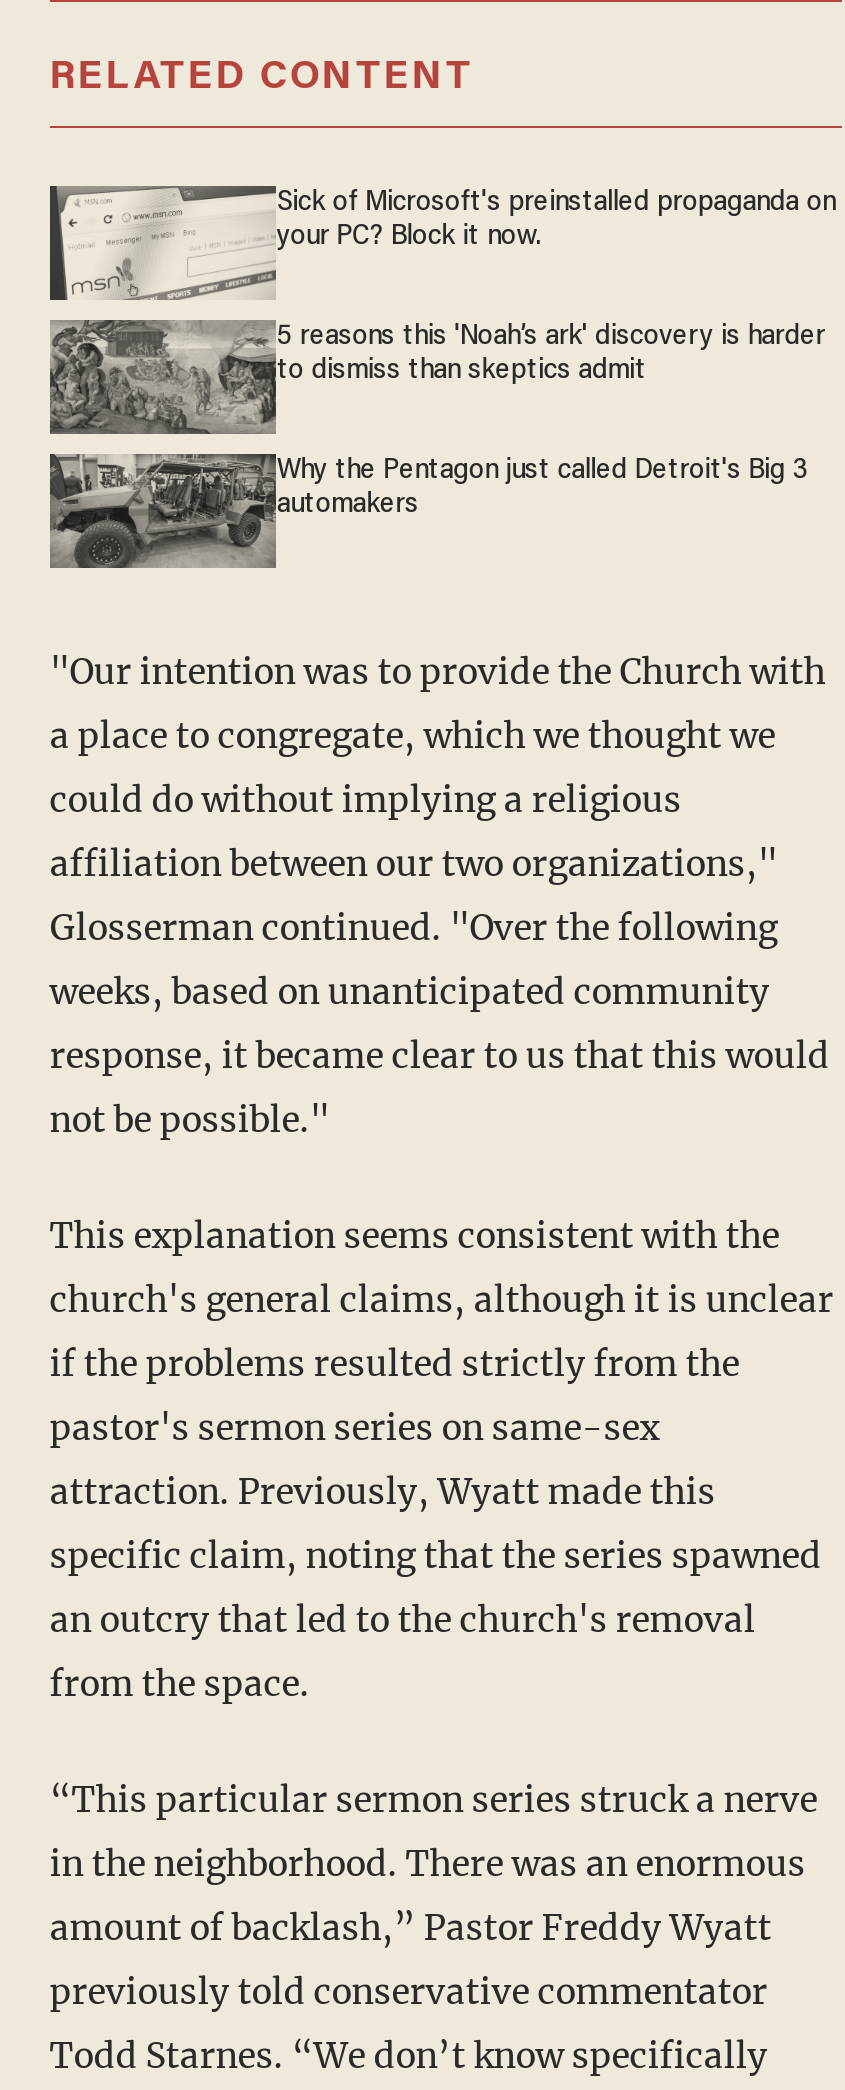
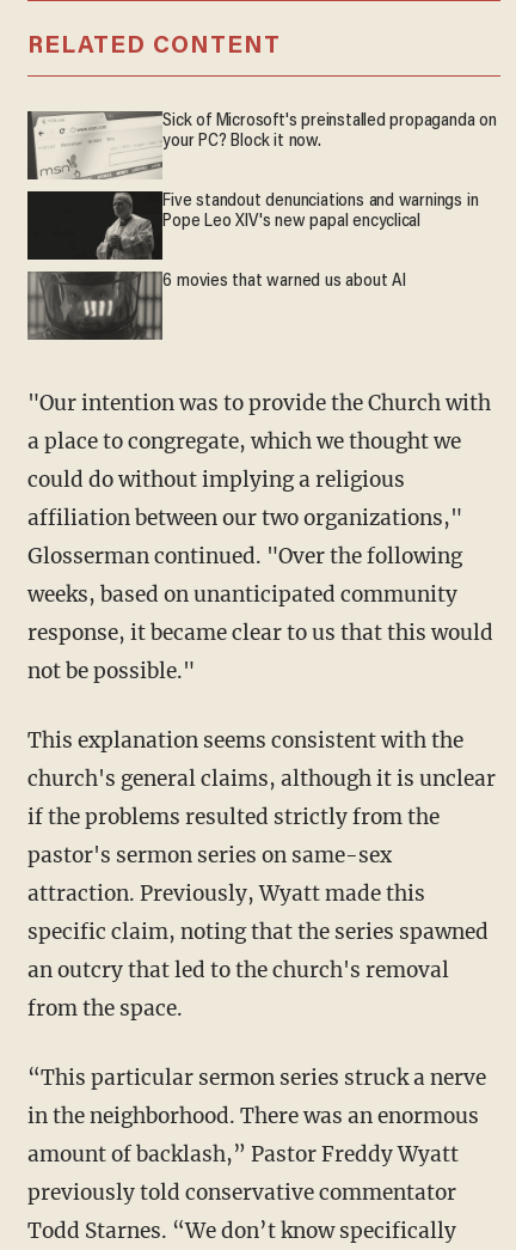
- [image]
- 5 reasons this 'Noah’s ark' discovery is harder
- to dismiss than skeptics admit
+ [image]
+ Five standout denunciations and warnings in
+ Pope Leo XIV's new papal encyclical

- [image]
- Why the Pentagon just called Detroit's Big 3
- automakers
+ [image]
+ 6 movies that warned us about AI
